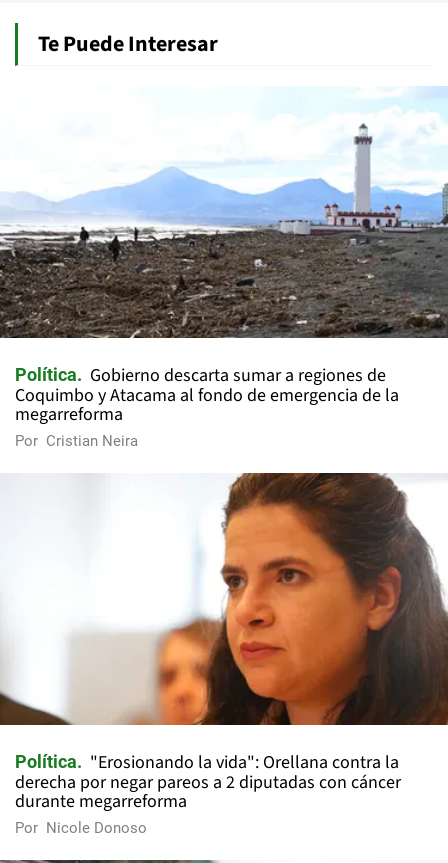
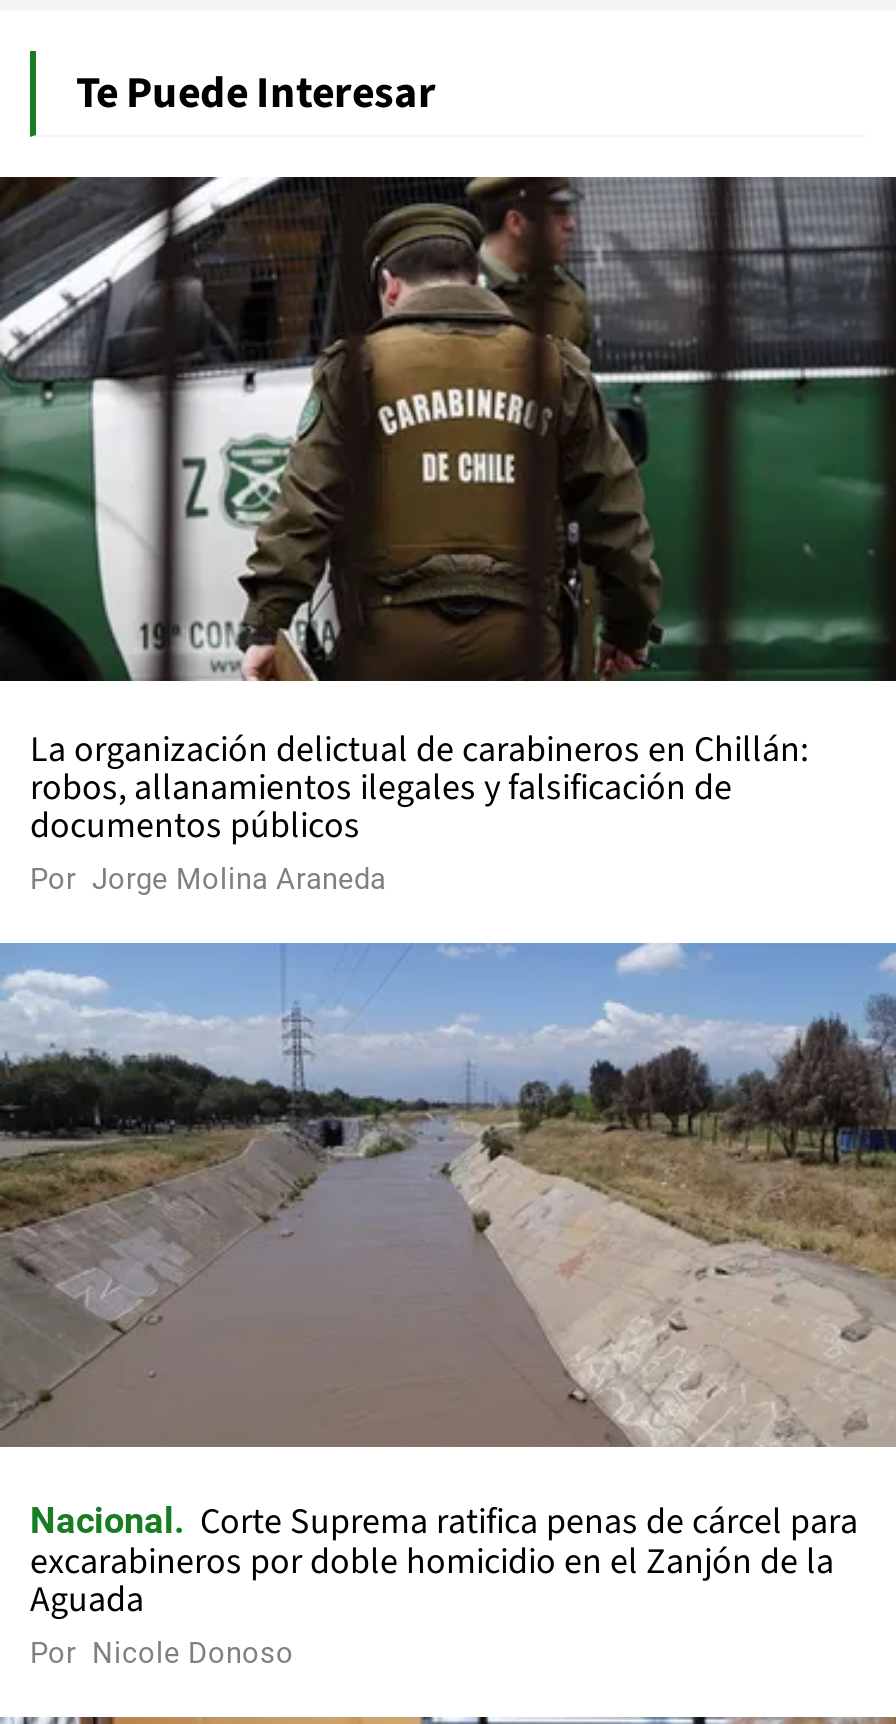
- [image]
- Política
- Gobierno descarta sumar a regiones de
- Coquimbo y Atacama al fondo de emergencia de la
- megarreforma
- Por Cristian Neira
+ [image]
+ La organización delictual de carabineros en Chillán:
+ robos, allanamientos ilegales y falsificación de
+ documentos públicos
+ Por Jorge Molina Araneda

- [image]
- Política
- "Erosionando la vida": Orellana contra la
- derecha por negar pareos a 2 diputadas con cáncer
- durante megarreforma
+ [image]
+ Nacional
+ Corte Suprema ratifica penas de cárcel para
+ excarabineros por doble homicidio en el Zanjón de la
+ Aguada
